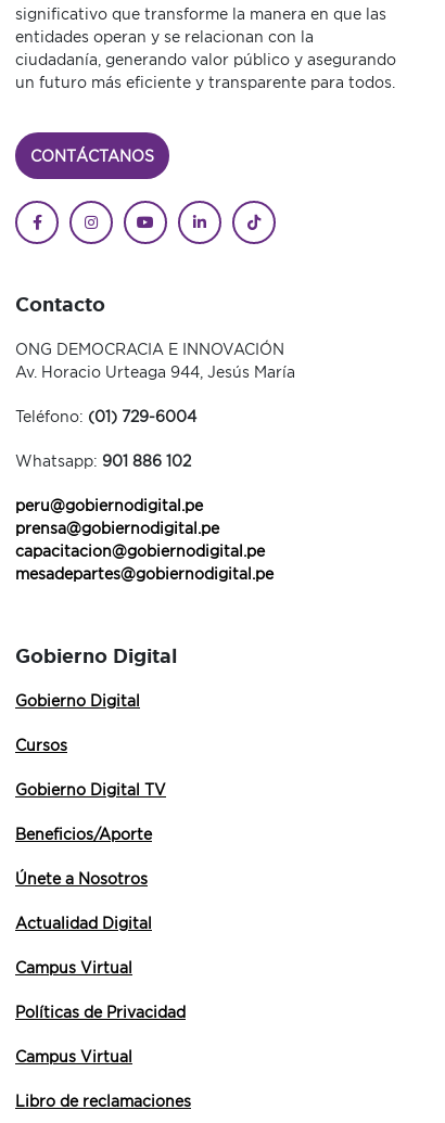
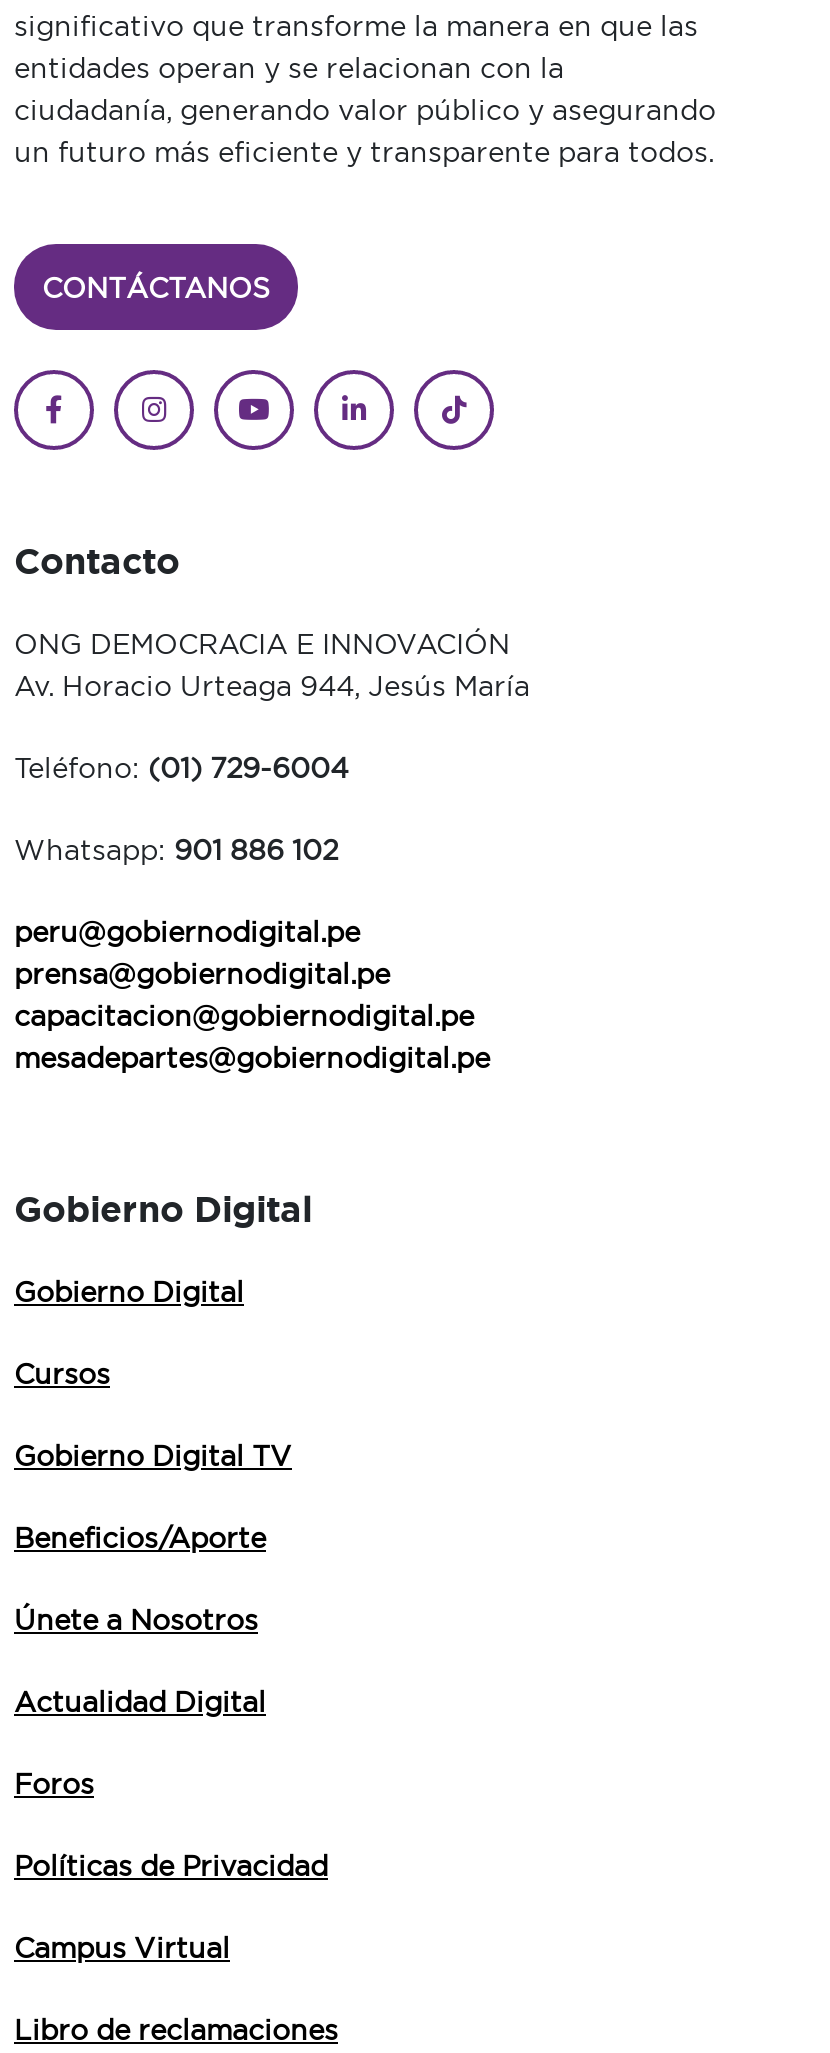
- Campus Virtual
+ Foros
